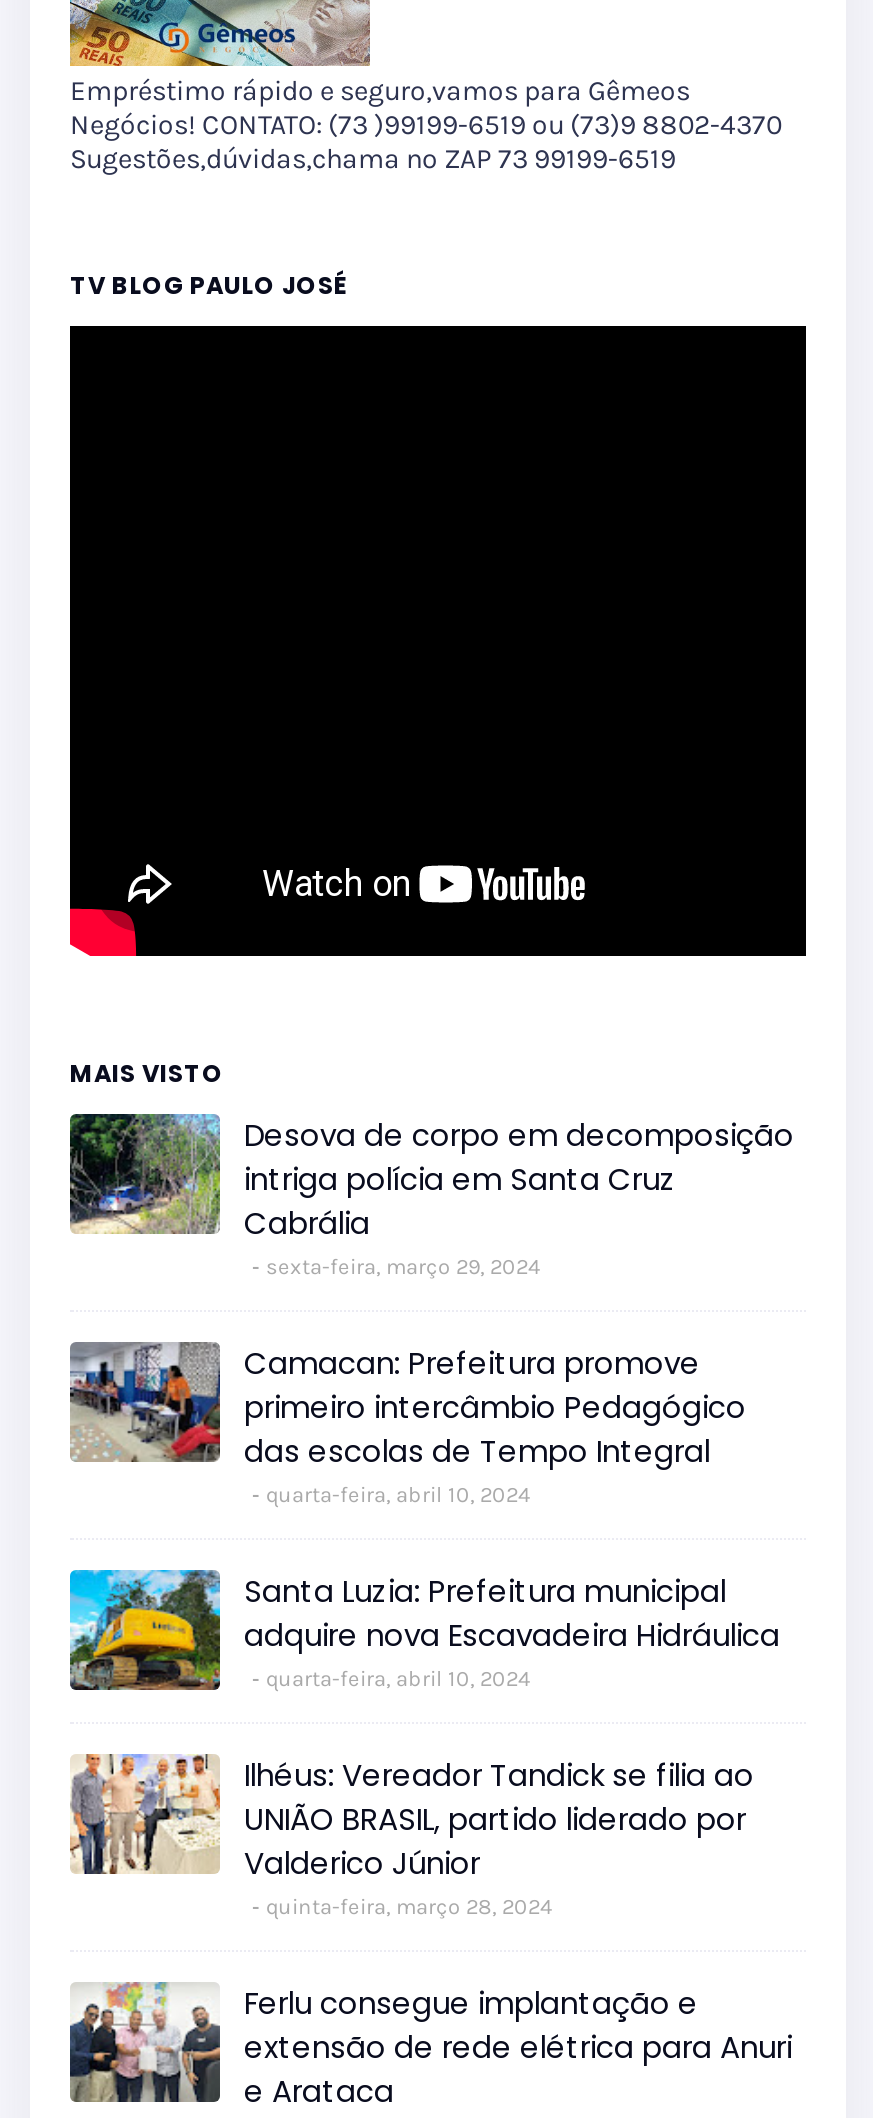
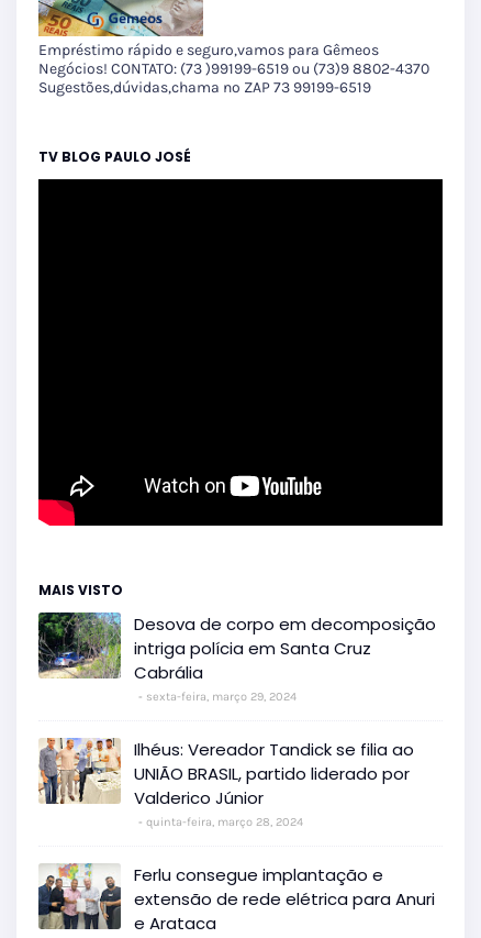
- [image]
- Camacan: Prefeitura promove
- primeiro intercâmbio Pedagógico
- das escolas de Tempo Integral
- quarta-feira, abril 10, 2024
- Santa Luzia: Prefeitura municipal
- adquire nova Escavadeira Hidráulica
- quarta-feira, abril 10, 2024

- [image]
